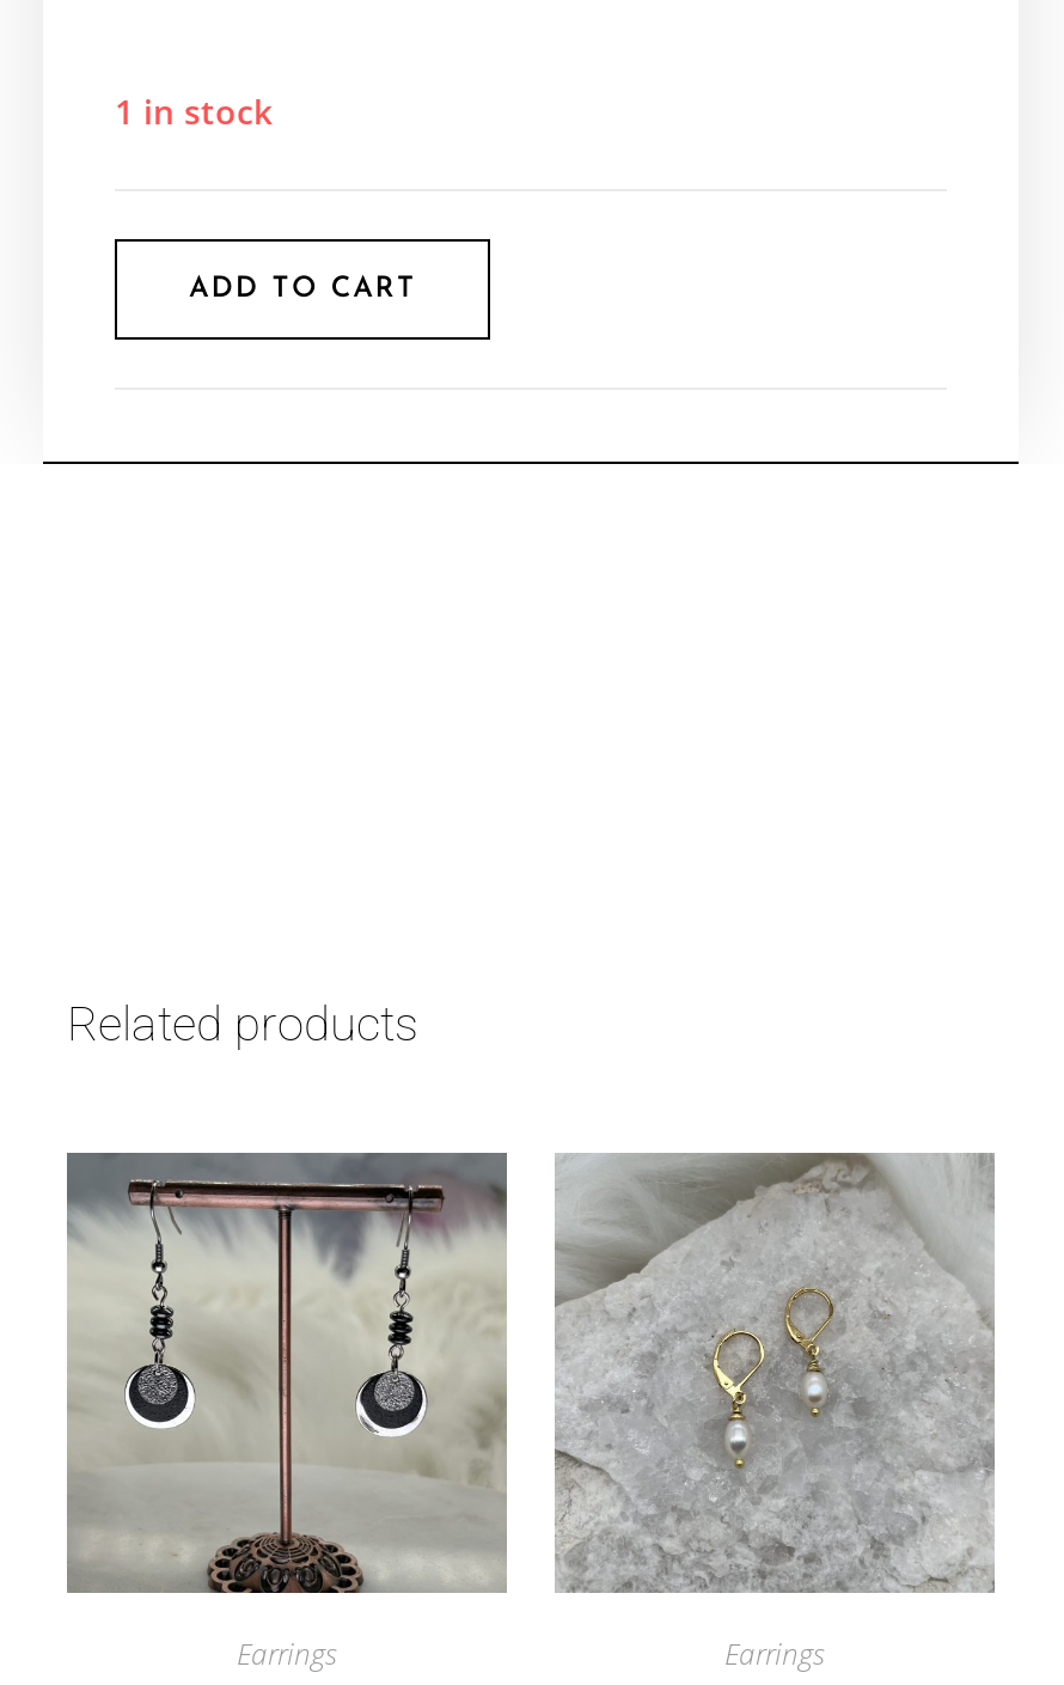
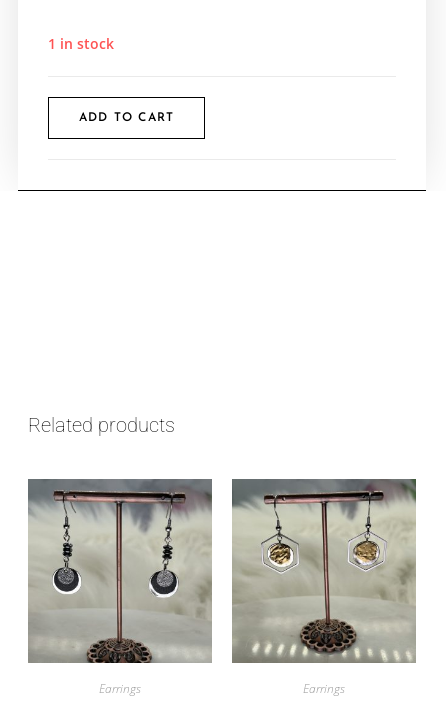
- [image]
+ [image]
